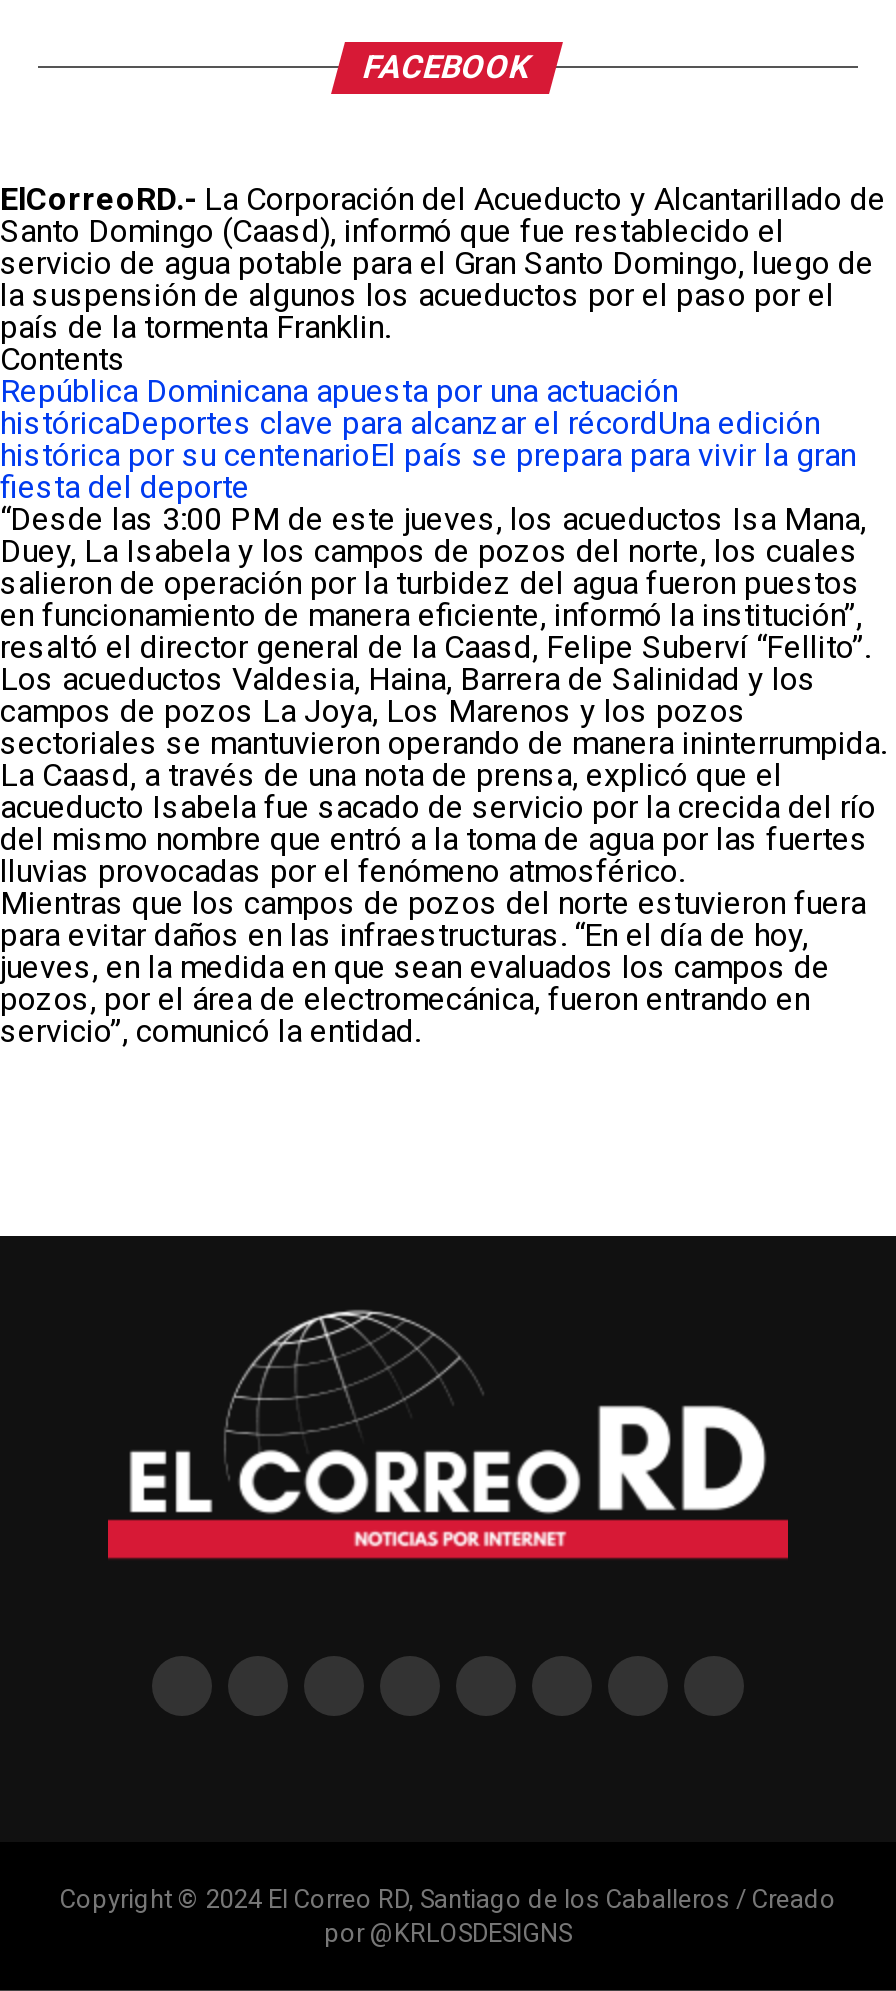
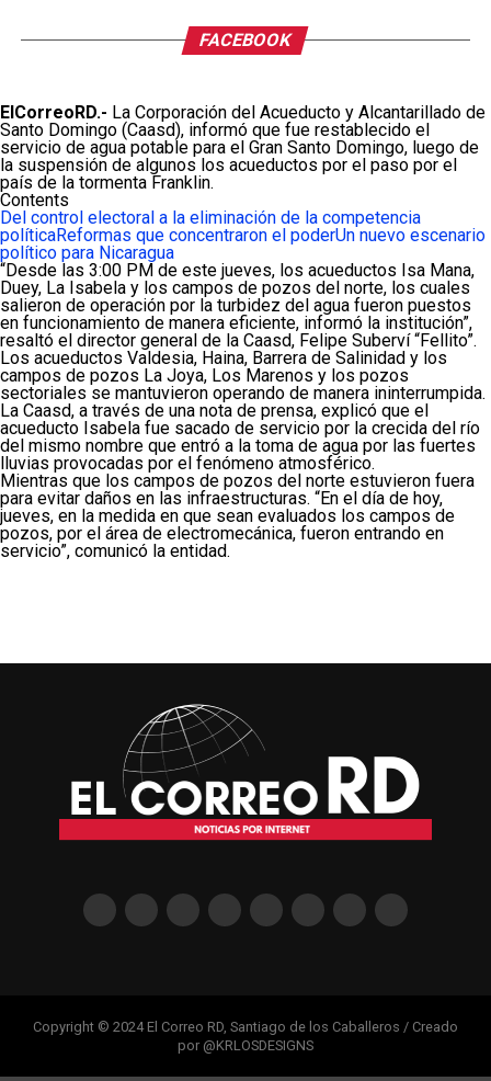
- República Dominicana apuesta por una actuación
- históricaDeportes clave para alcanzar el récordUna edición
- histórica por su centenarioEl país se prepara para vivir la gran
- fiesta del deporte
+ Del control electoral a la eliminación de la competencia
+ políticaReformas que concentraron el poderUn nuevo escenario
+ político para Nicaragua
